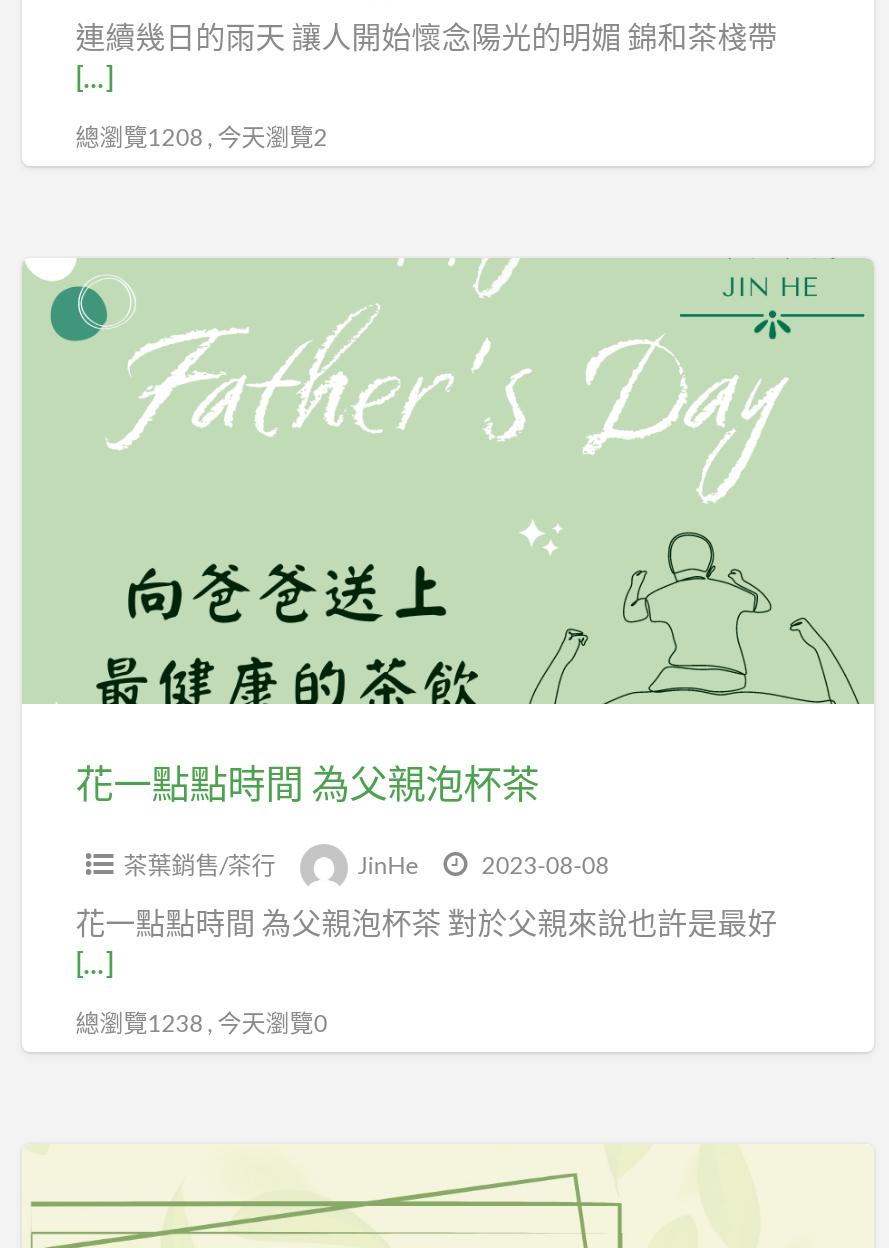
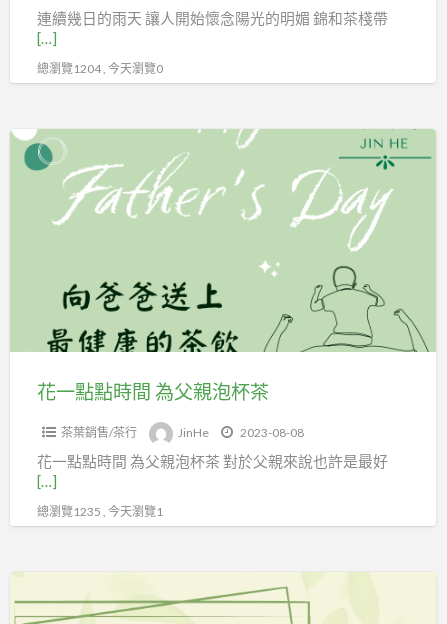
- 總瀏覽1208 , 今天瀏覽2
+ 總瀏覽1204 , 今天瀏覽0

- 總瀏覽1238 , 今天瀏覽0
+ 總瀏覽1235 , 今天瀏覽1
